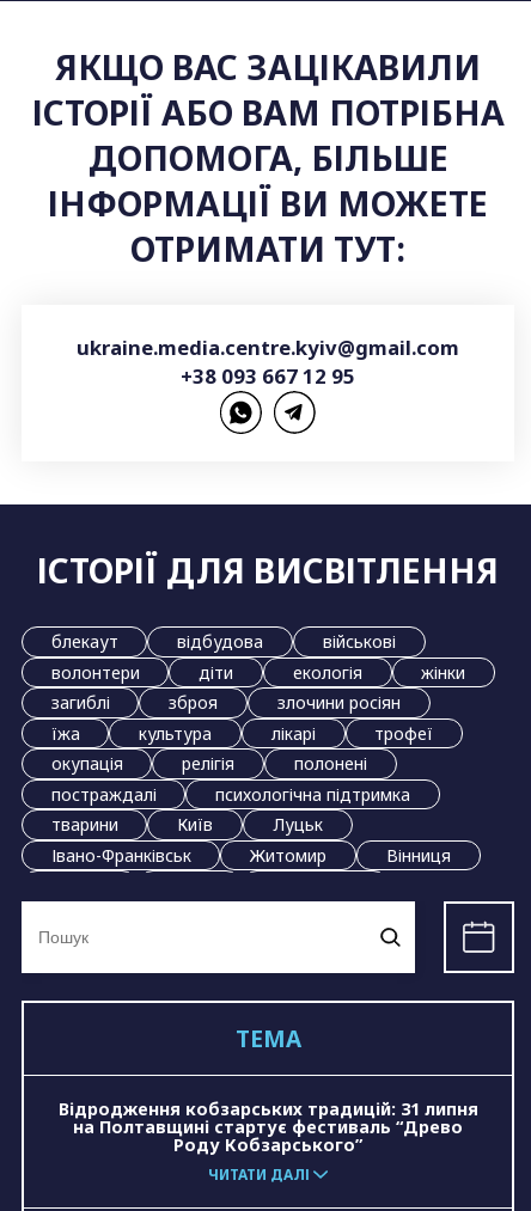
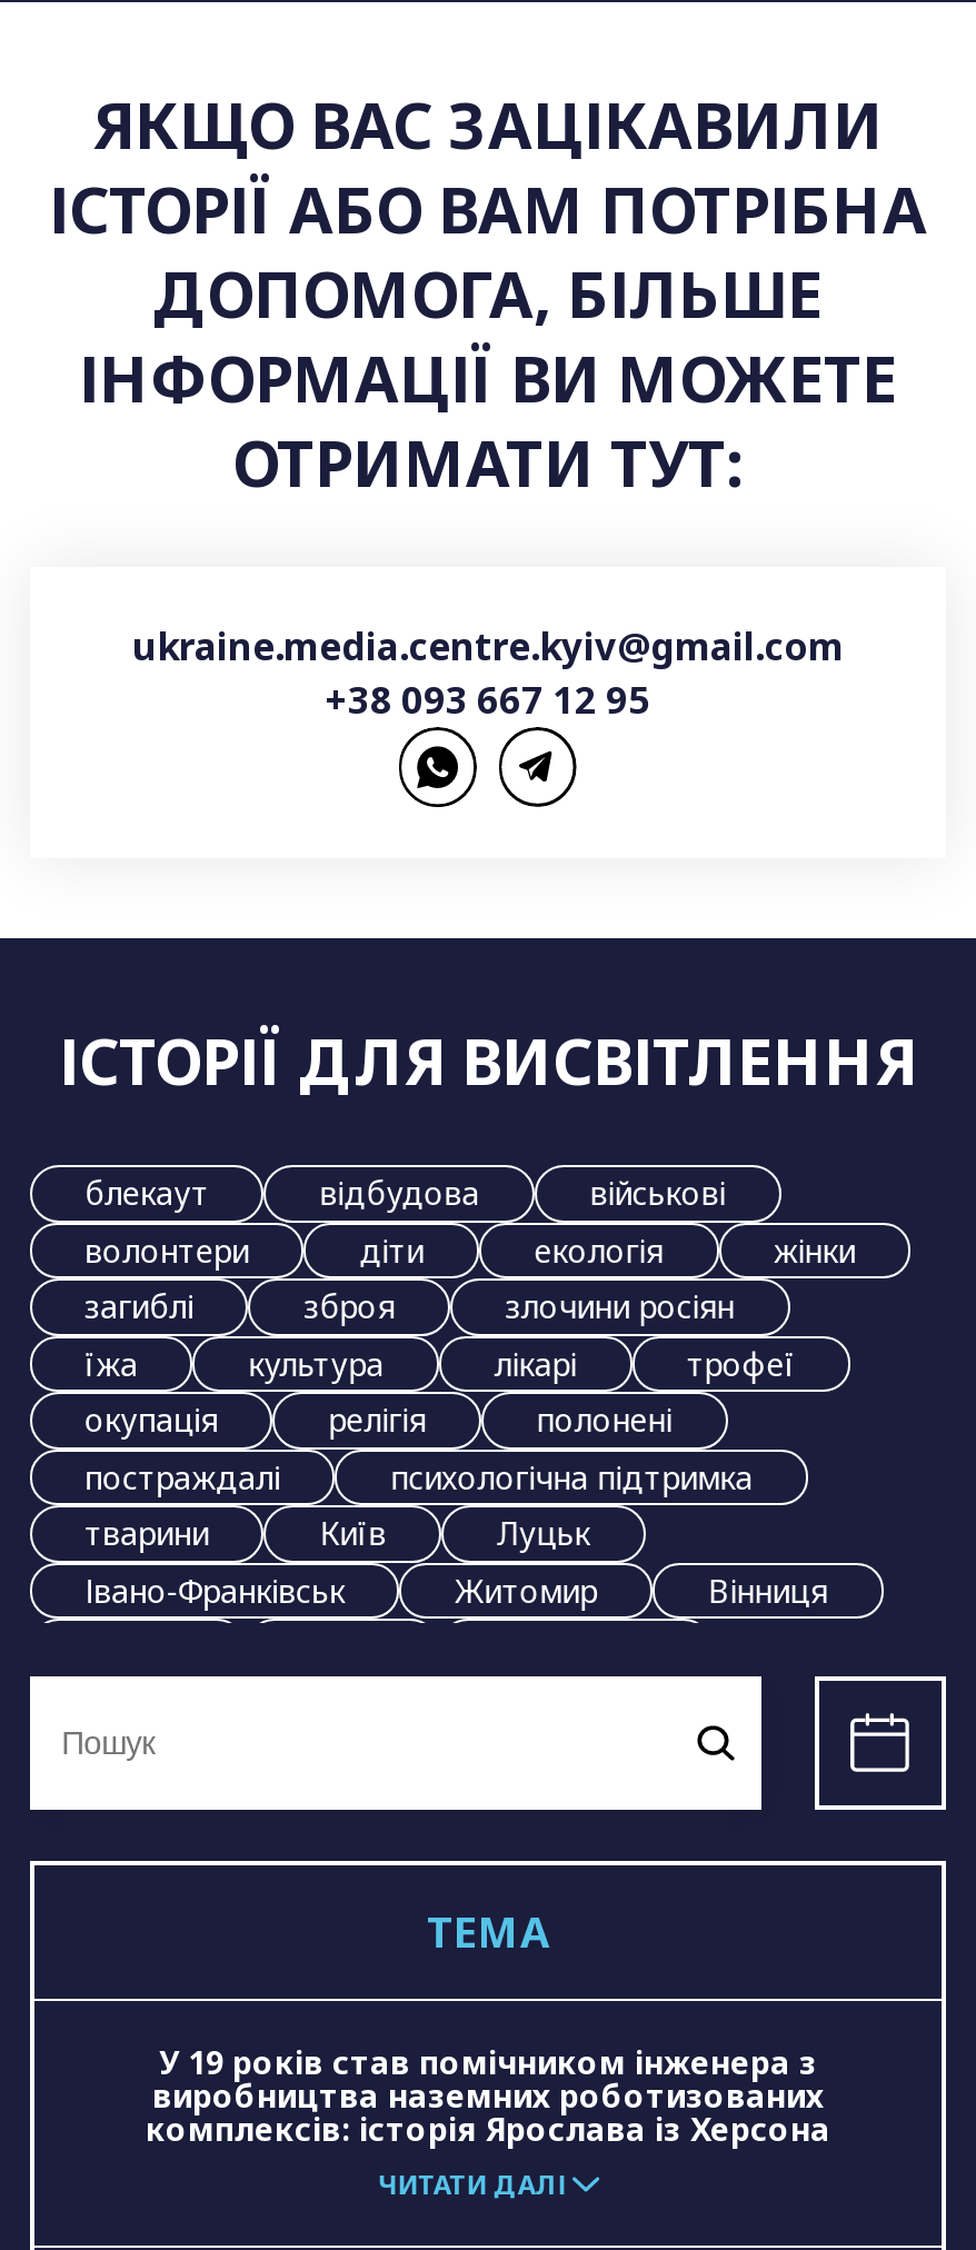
- Відродження кобзарських традицій: 31 липня
- на Полтавщині стартує фестиваль “Древо
- Роду Кобзарського”
+ У 19 років став помічником інженера з
+ виробництва наземних роботизованих
+ комплексів: історія Ярослава із Херсона
